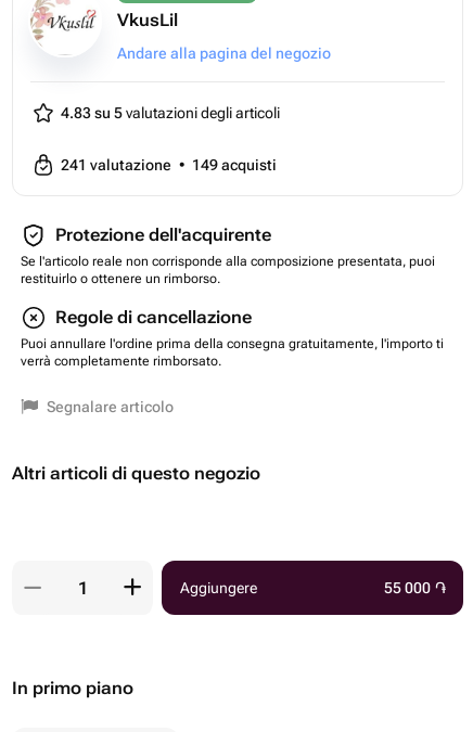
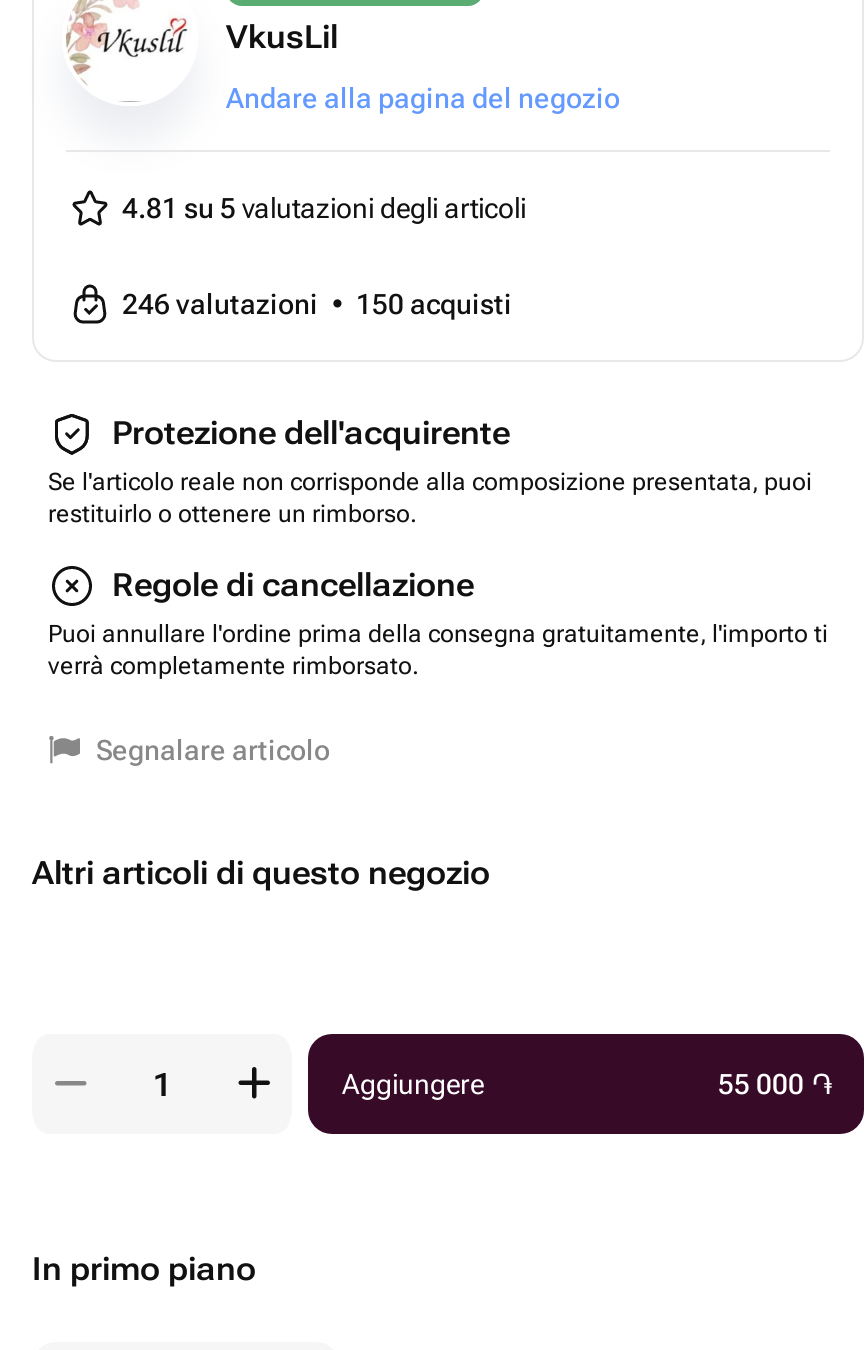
- 4.83 su 5 valutazioni degli articoli
+ 4.81 su 5 valutazioni degli articoli

- 241 valutazione • 149 acquisti
+ 246 valutazioni • 150 acquisti
